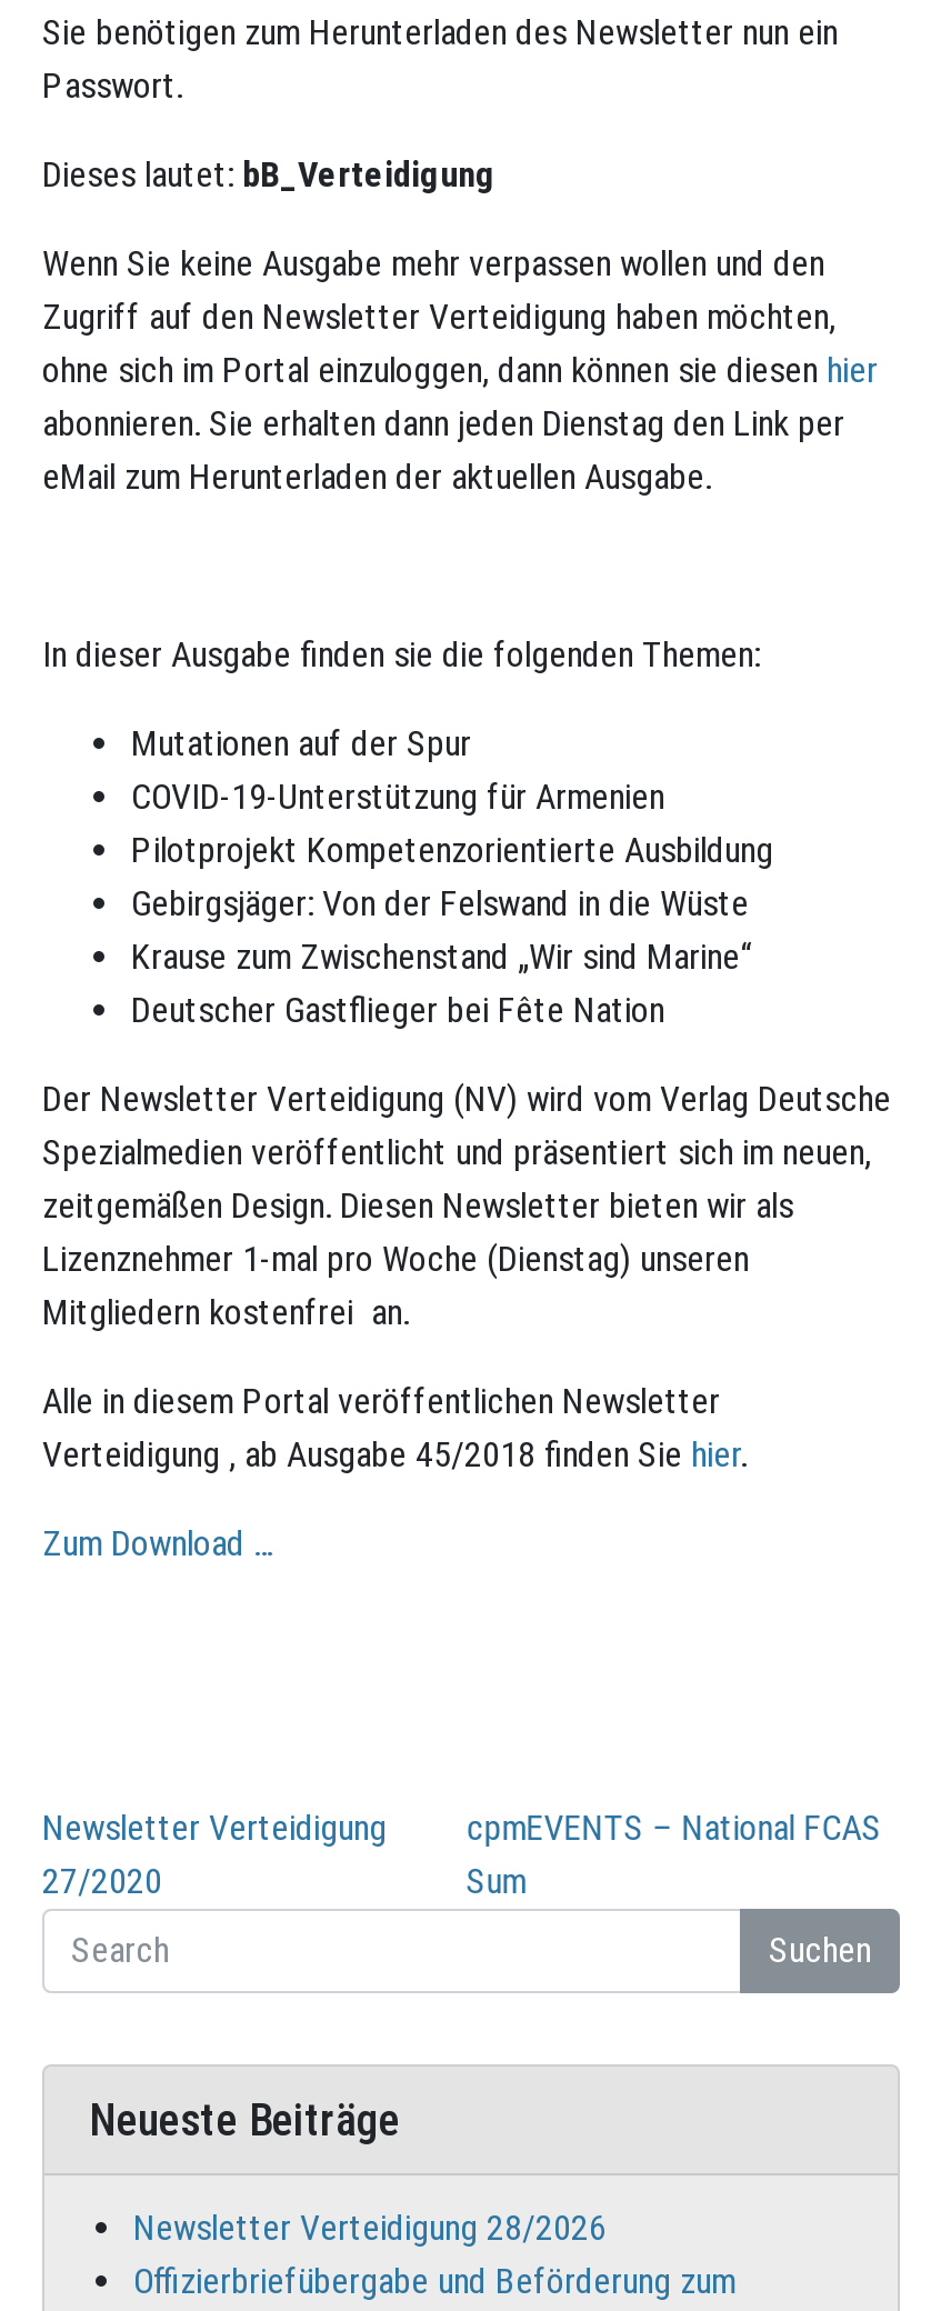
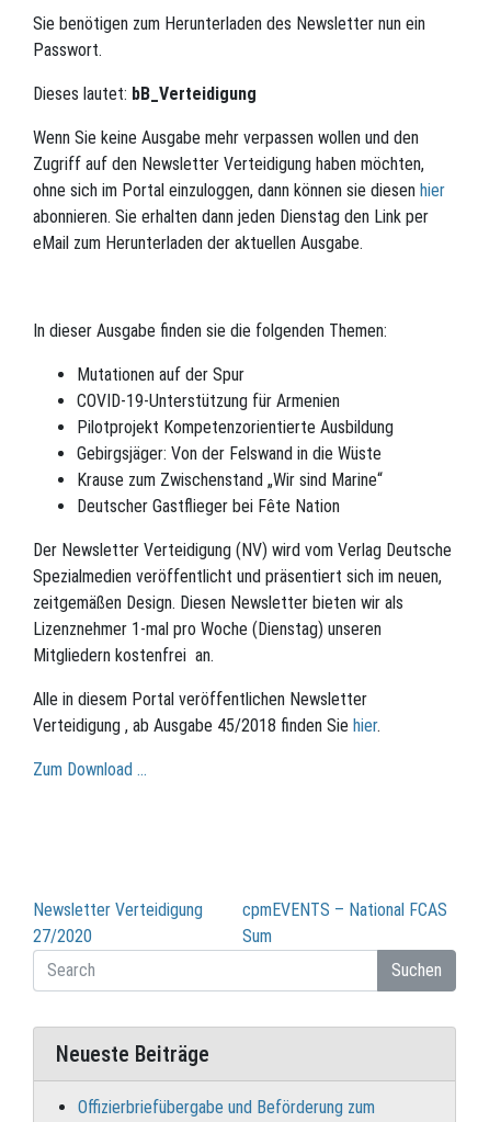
- Newsletter Verteidigung 28/2026
